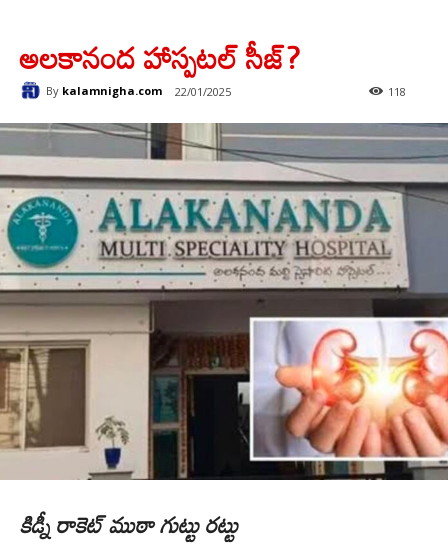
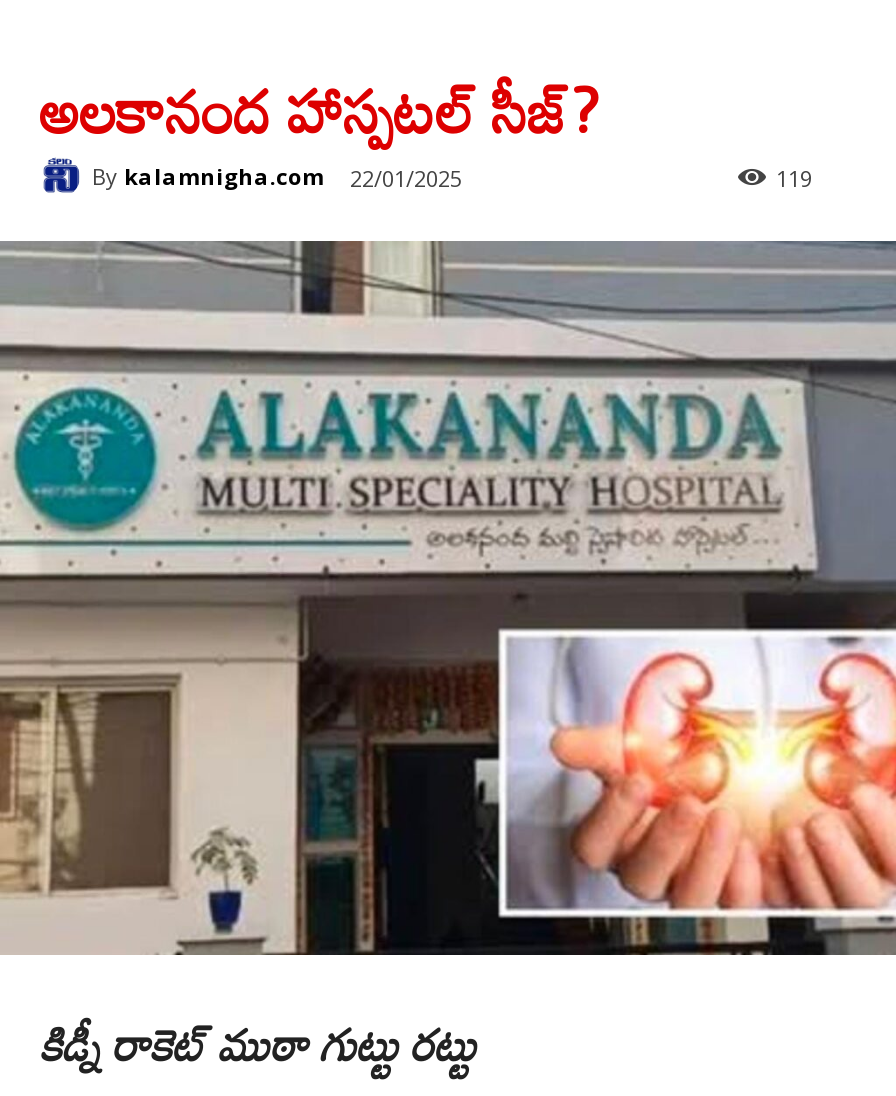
- 118
+ 119
